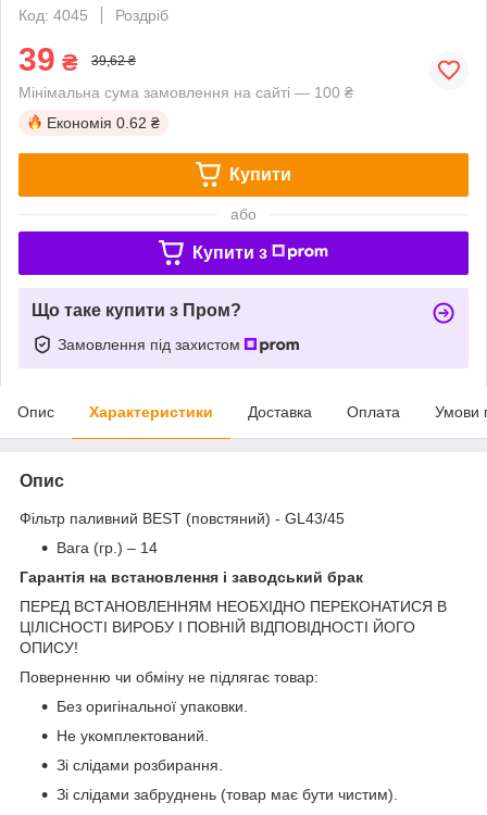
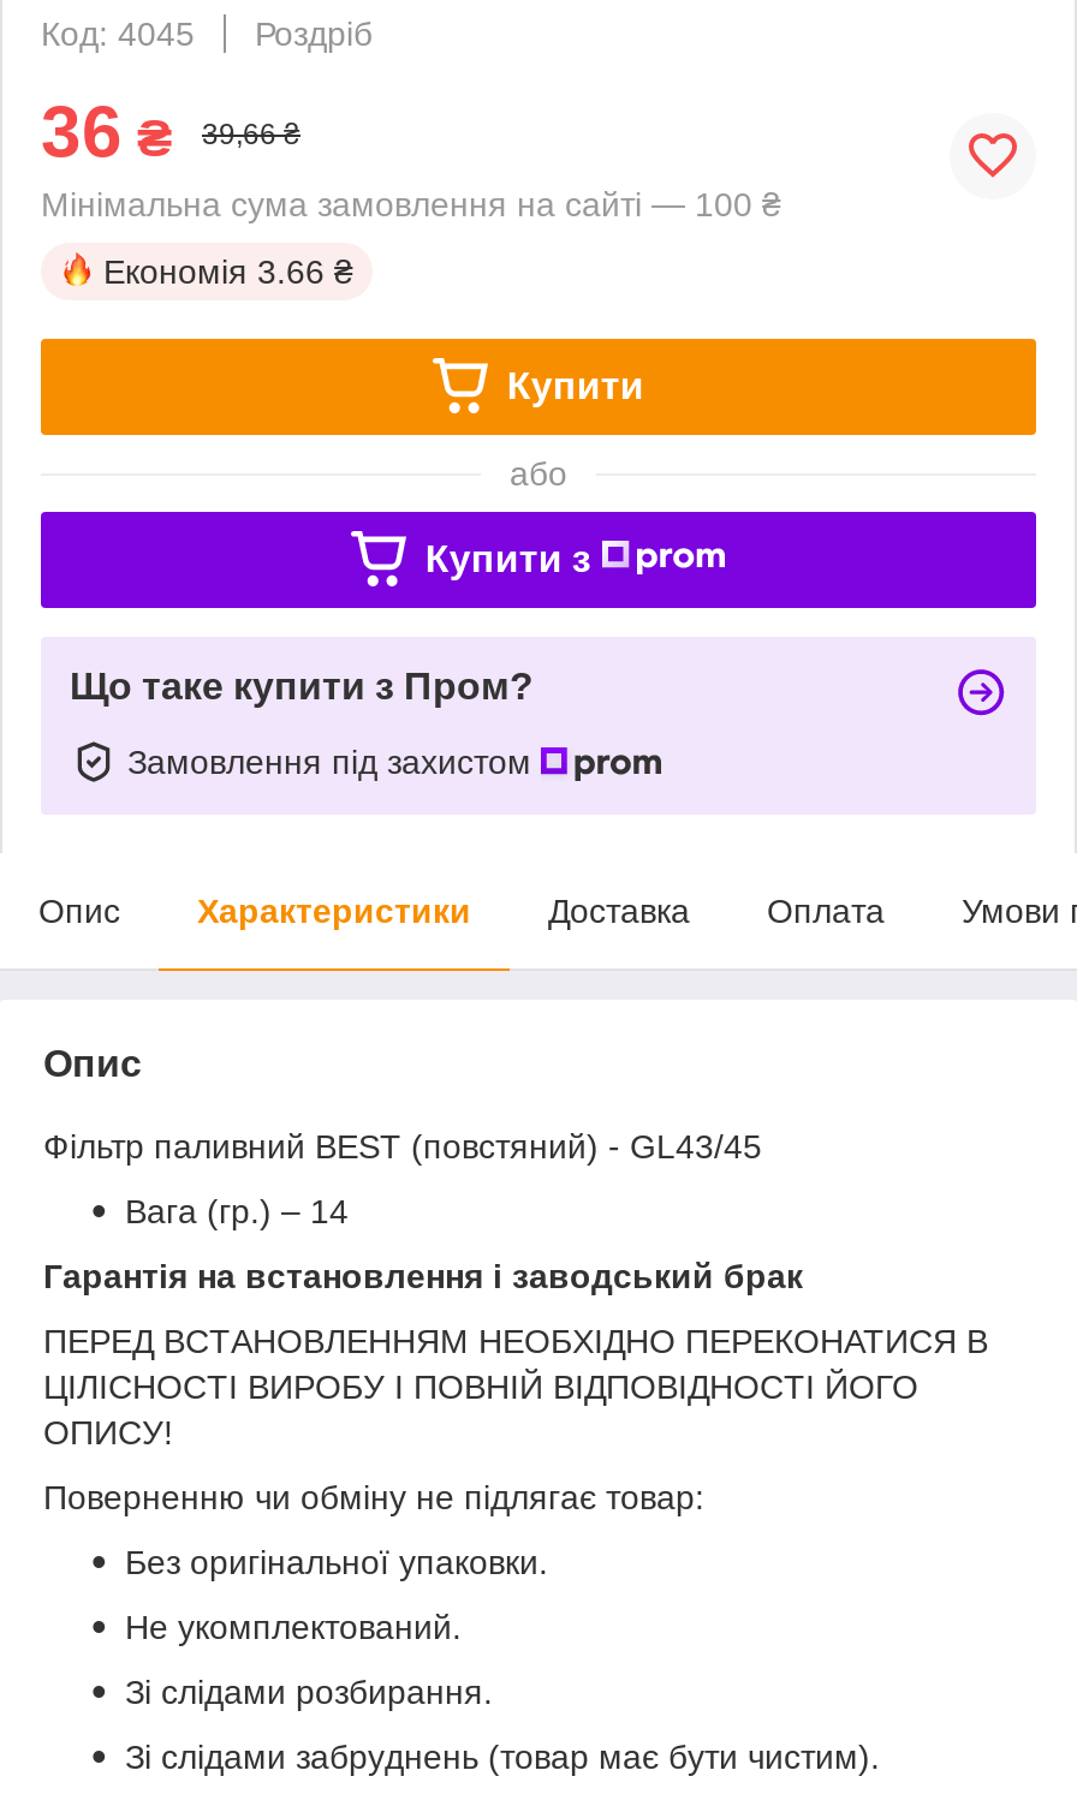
- 39 ₴
+ 36 ₴

- 39,62 ₴
+ 39,66 ₴

- Економія 0.62 ₴
+ Економія 3.66 ₴
